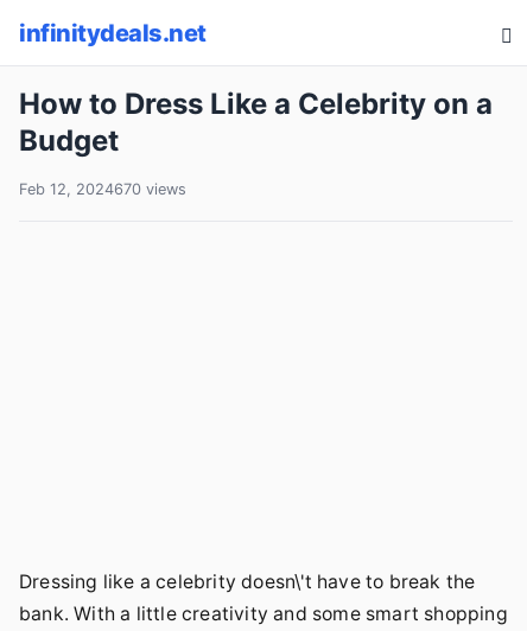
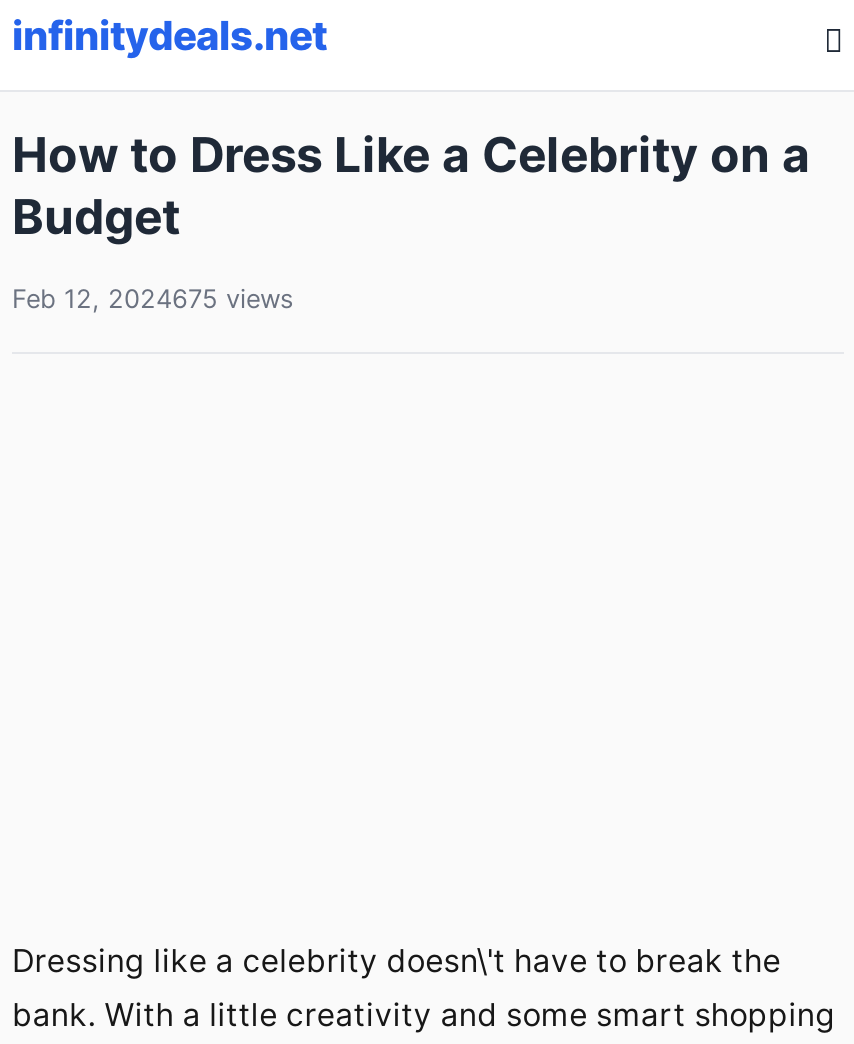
- Feb 12, 2024670 views
+ Feb 12, 2024675 views
